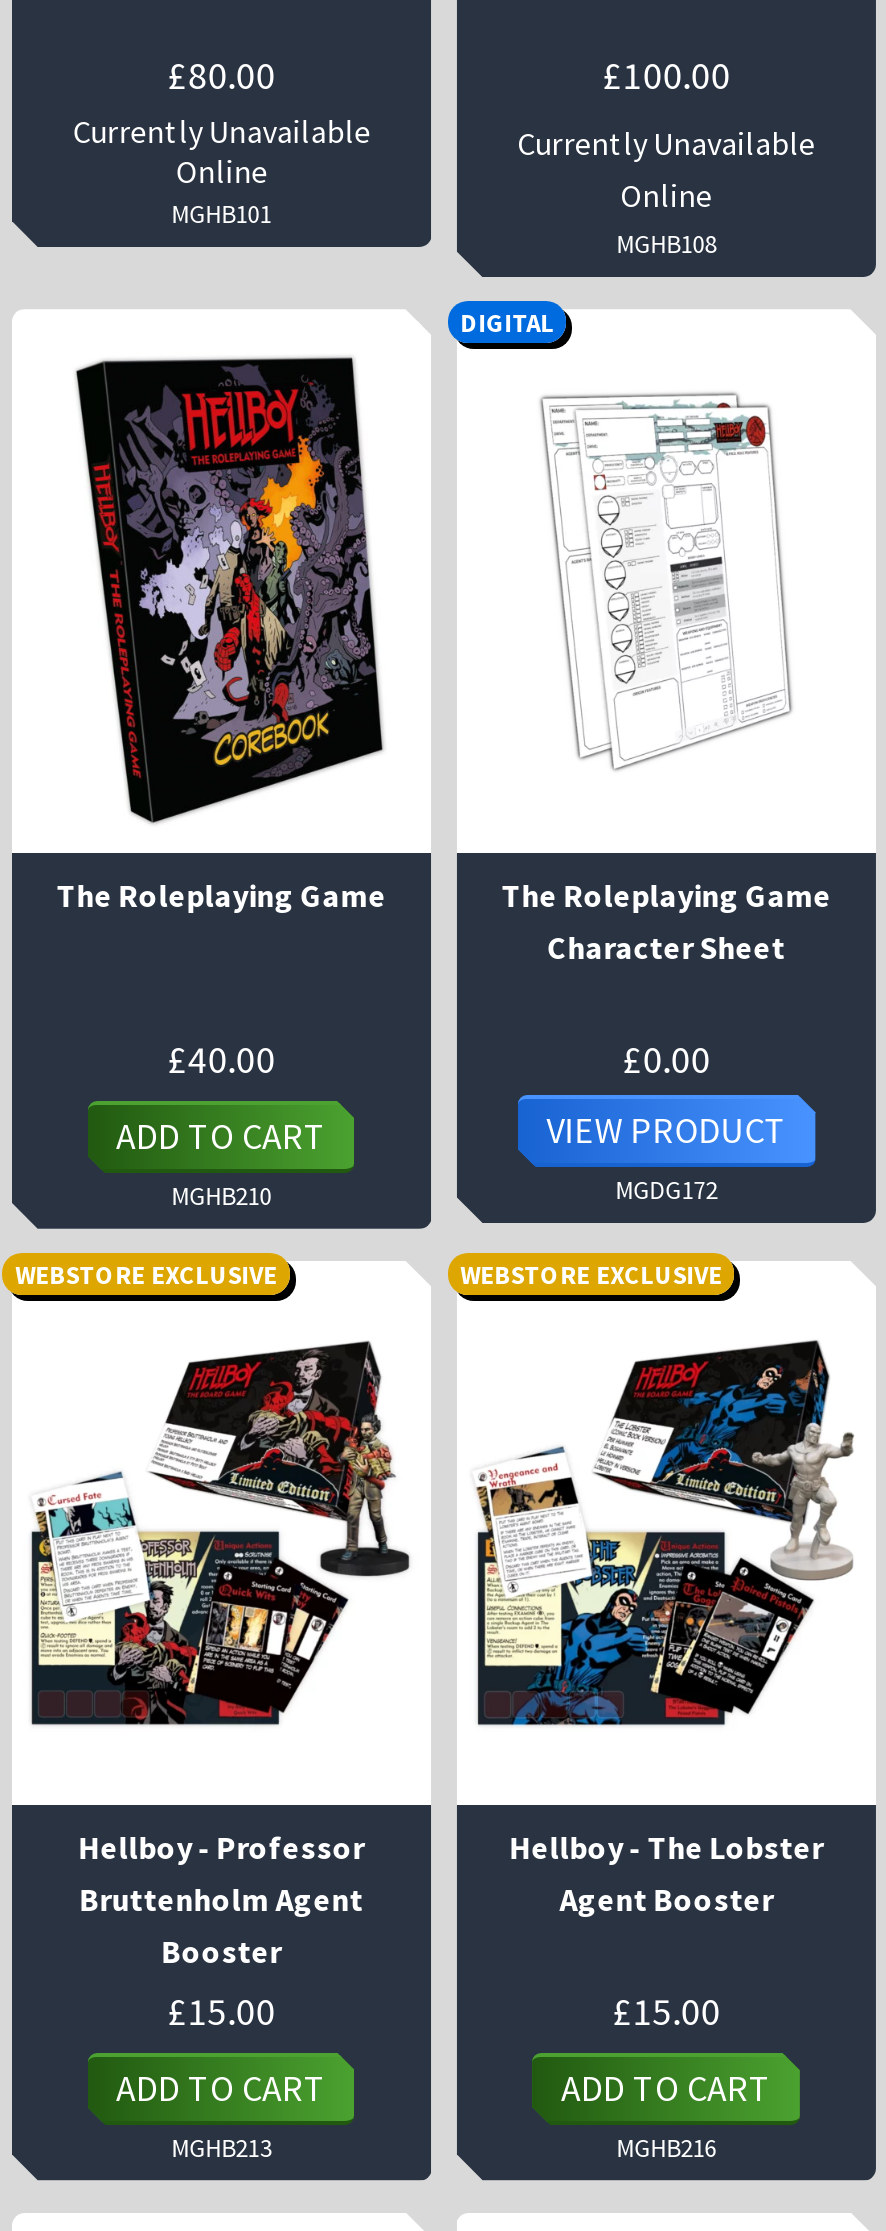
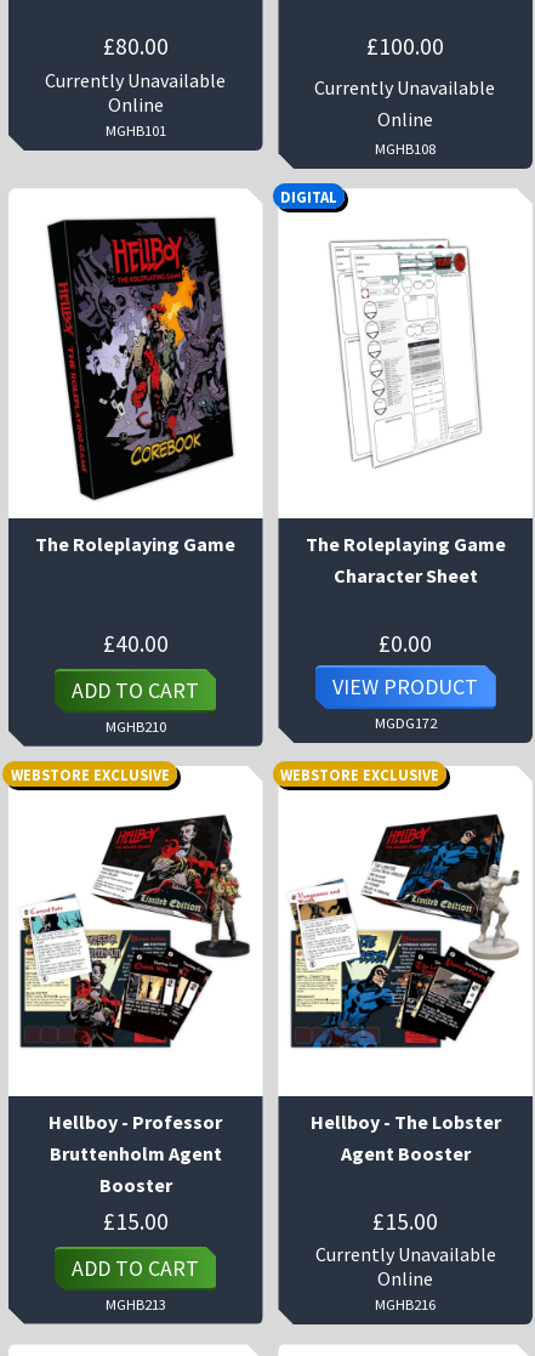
- ADD TO CART
+ Currently Unavailable
+ Online
